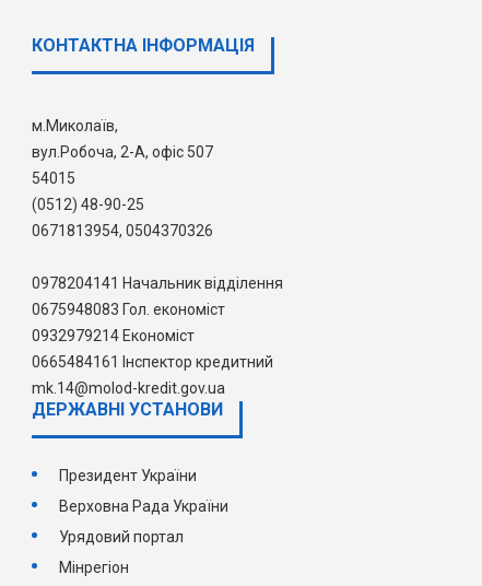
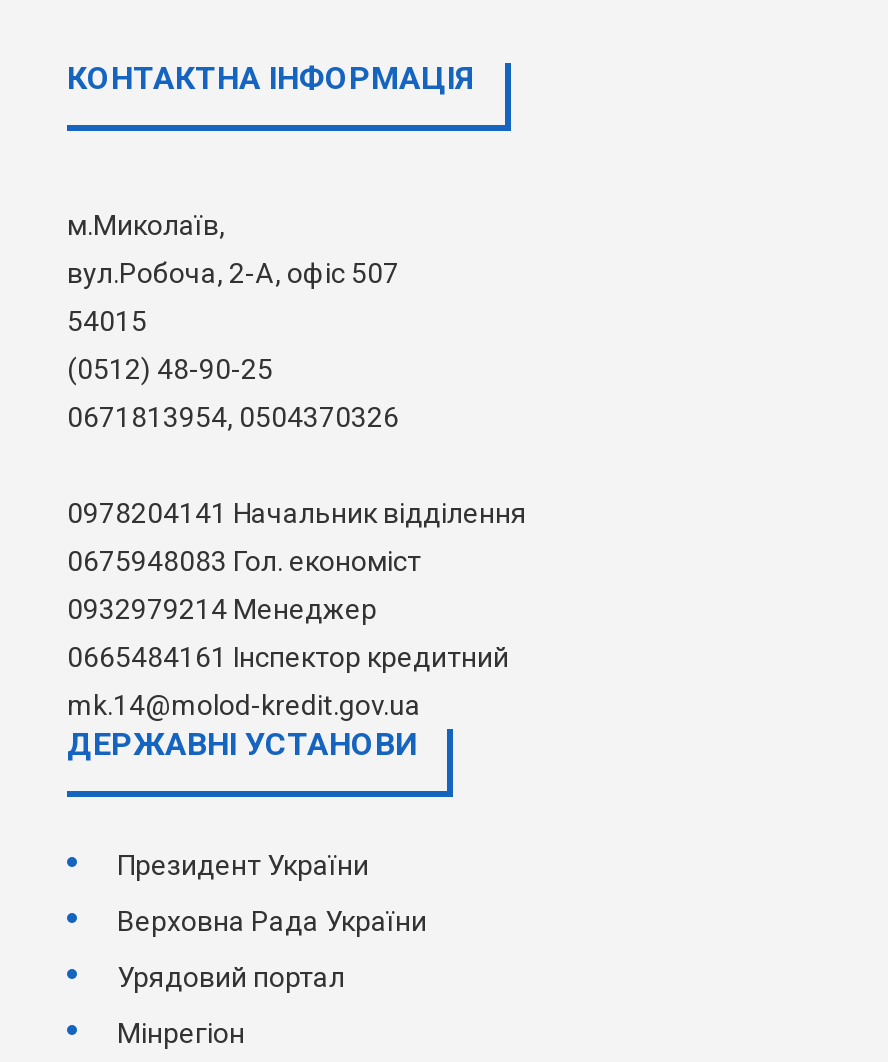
- 0932979214 Економіст
+ 0932979214 Менеджер
